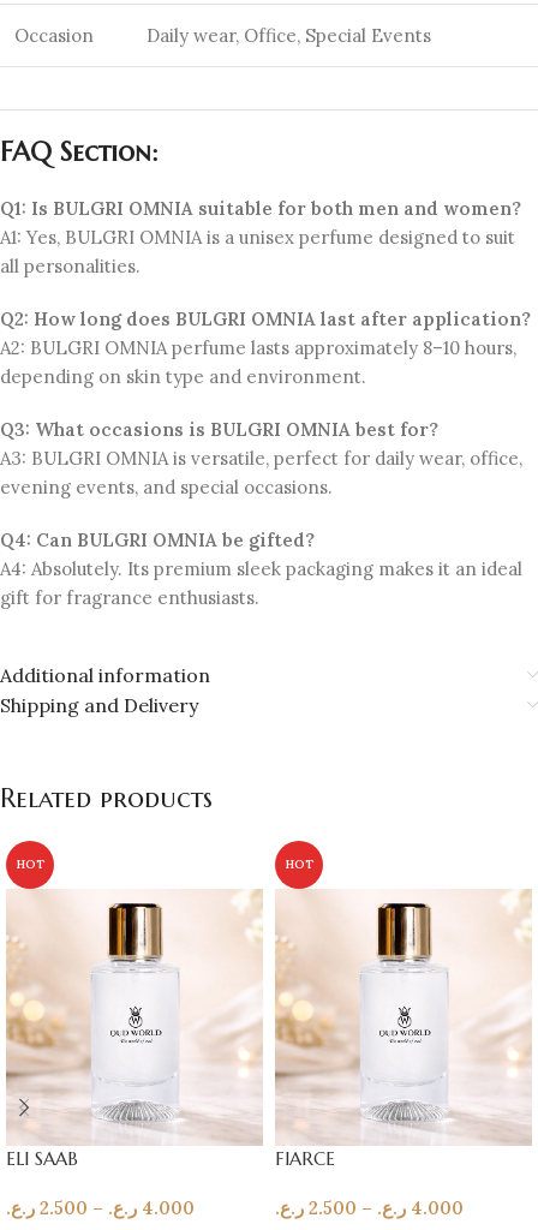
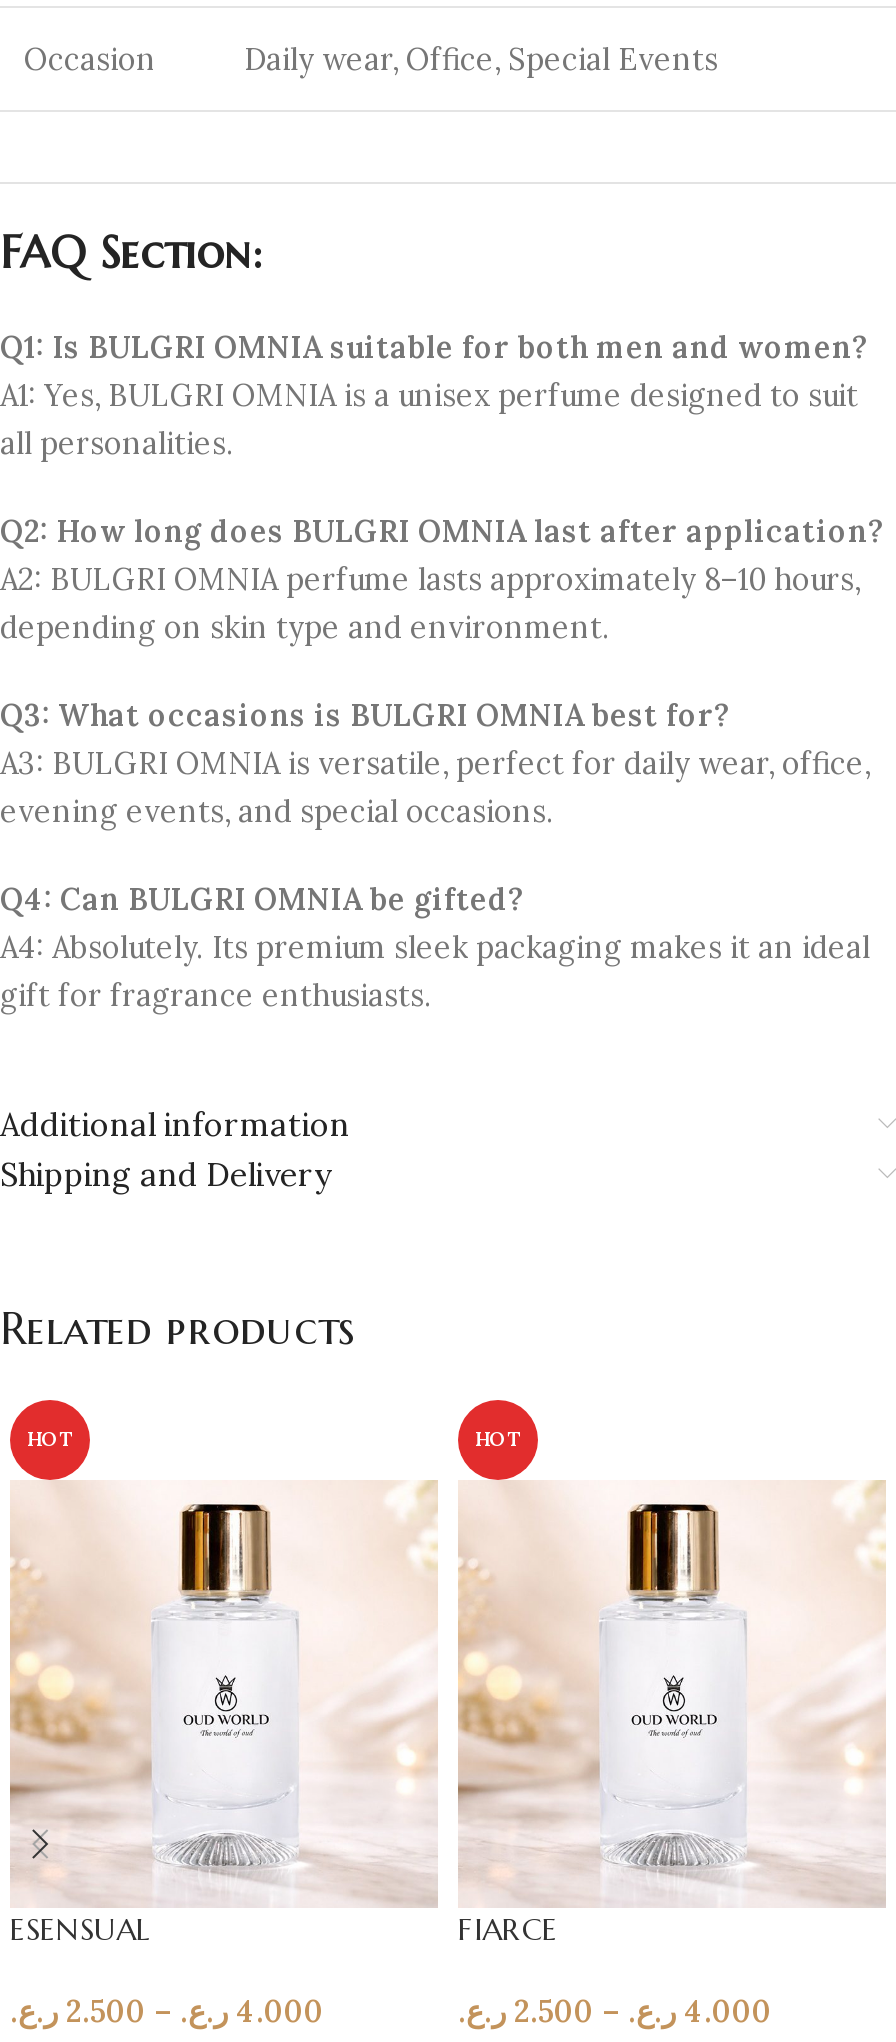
- ELI SAAB
+ ESENSUAL
